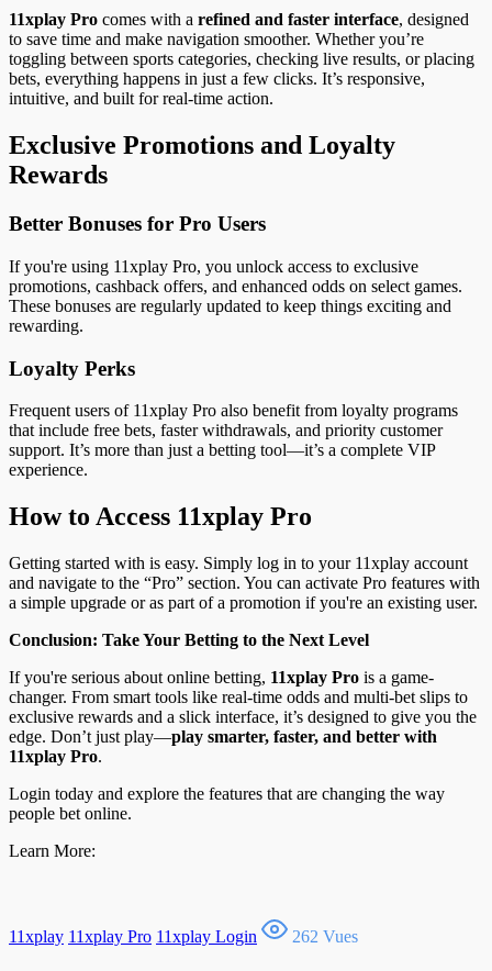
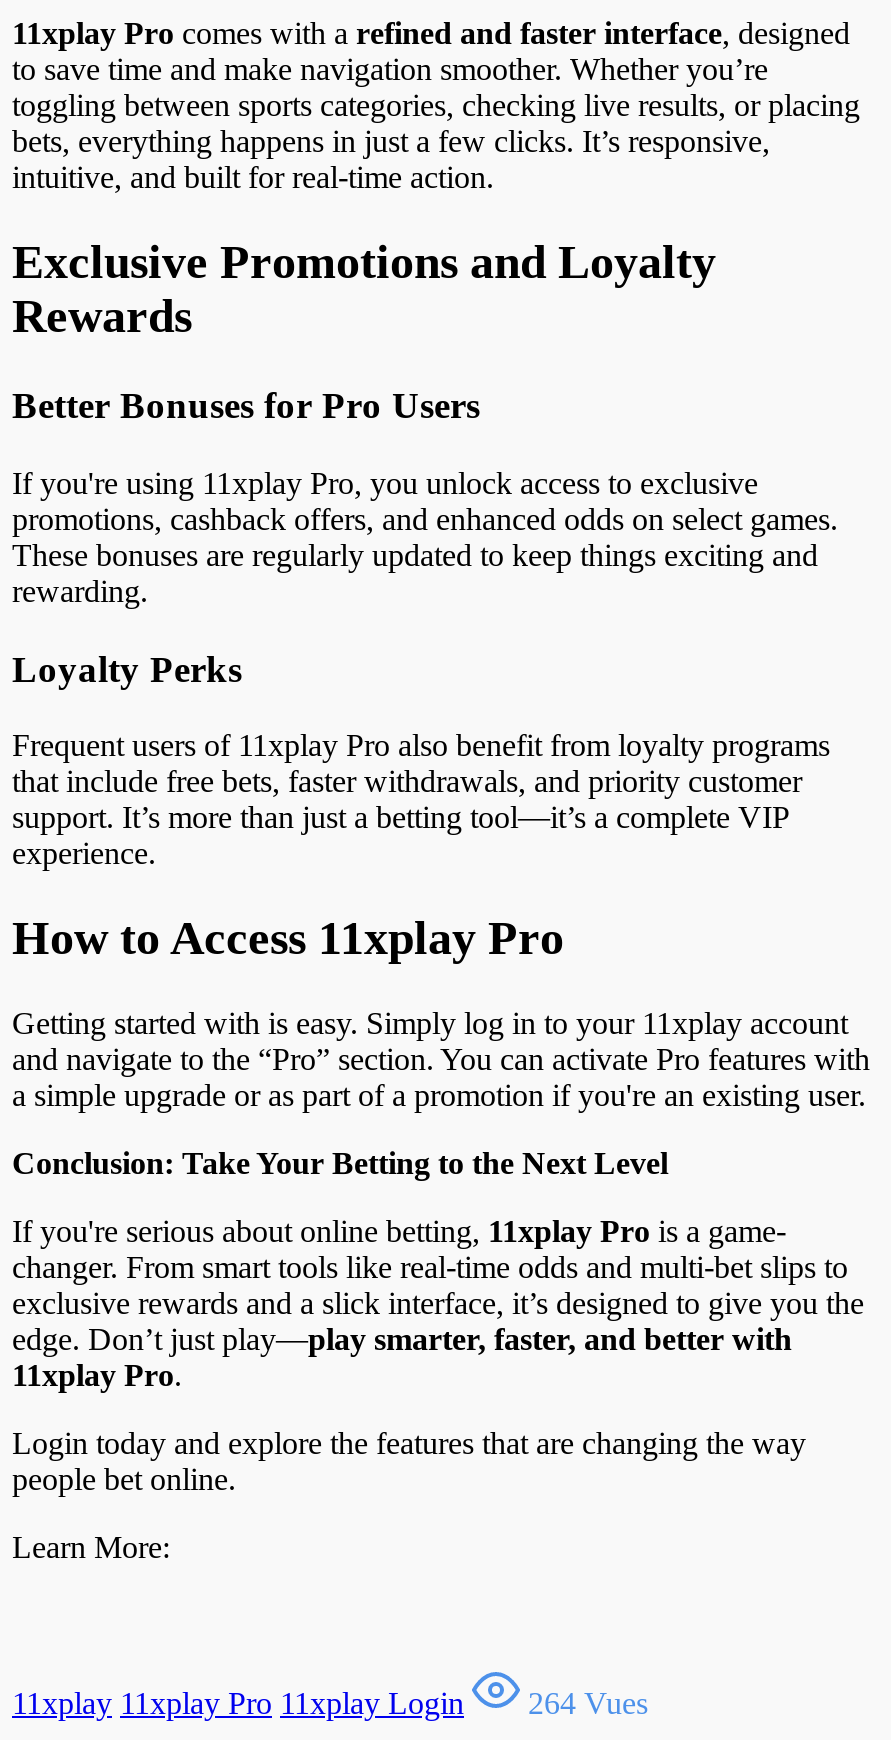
- 11xplay 11xplay Pro 11xplay Login 262 Vues
+ 11xplay 11xplay Pro 11xplay Login 264 Vues
